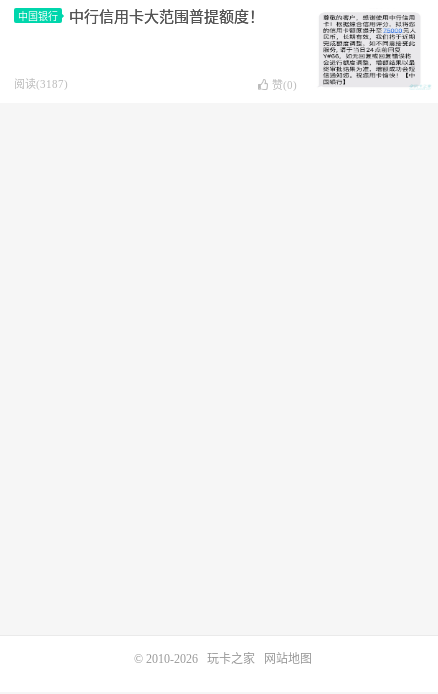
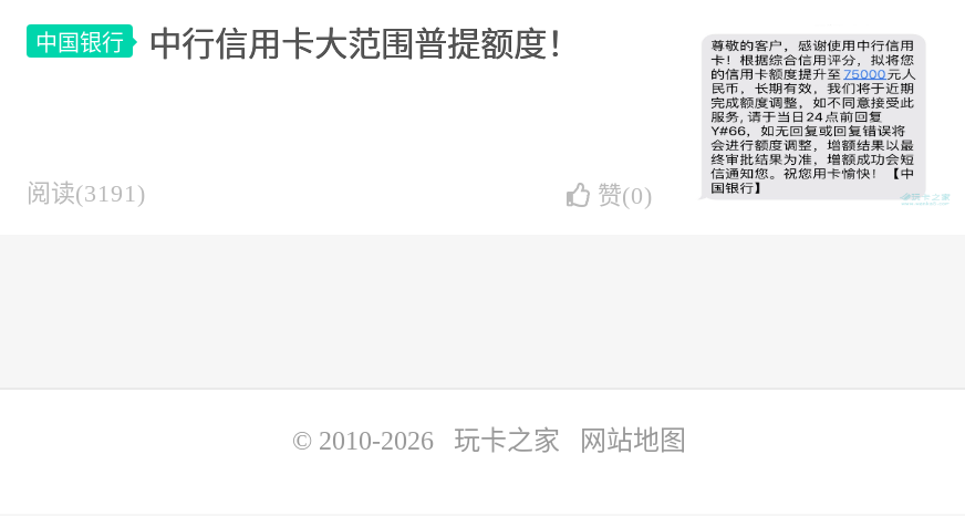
- 阅读(3187)
+ 阅读(3191)
